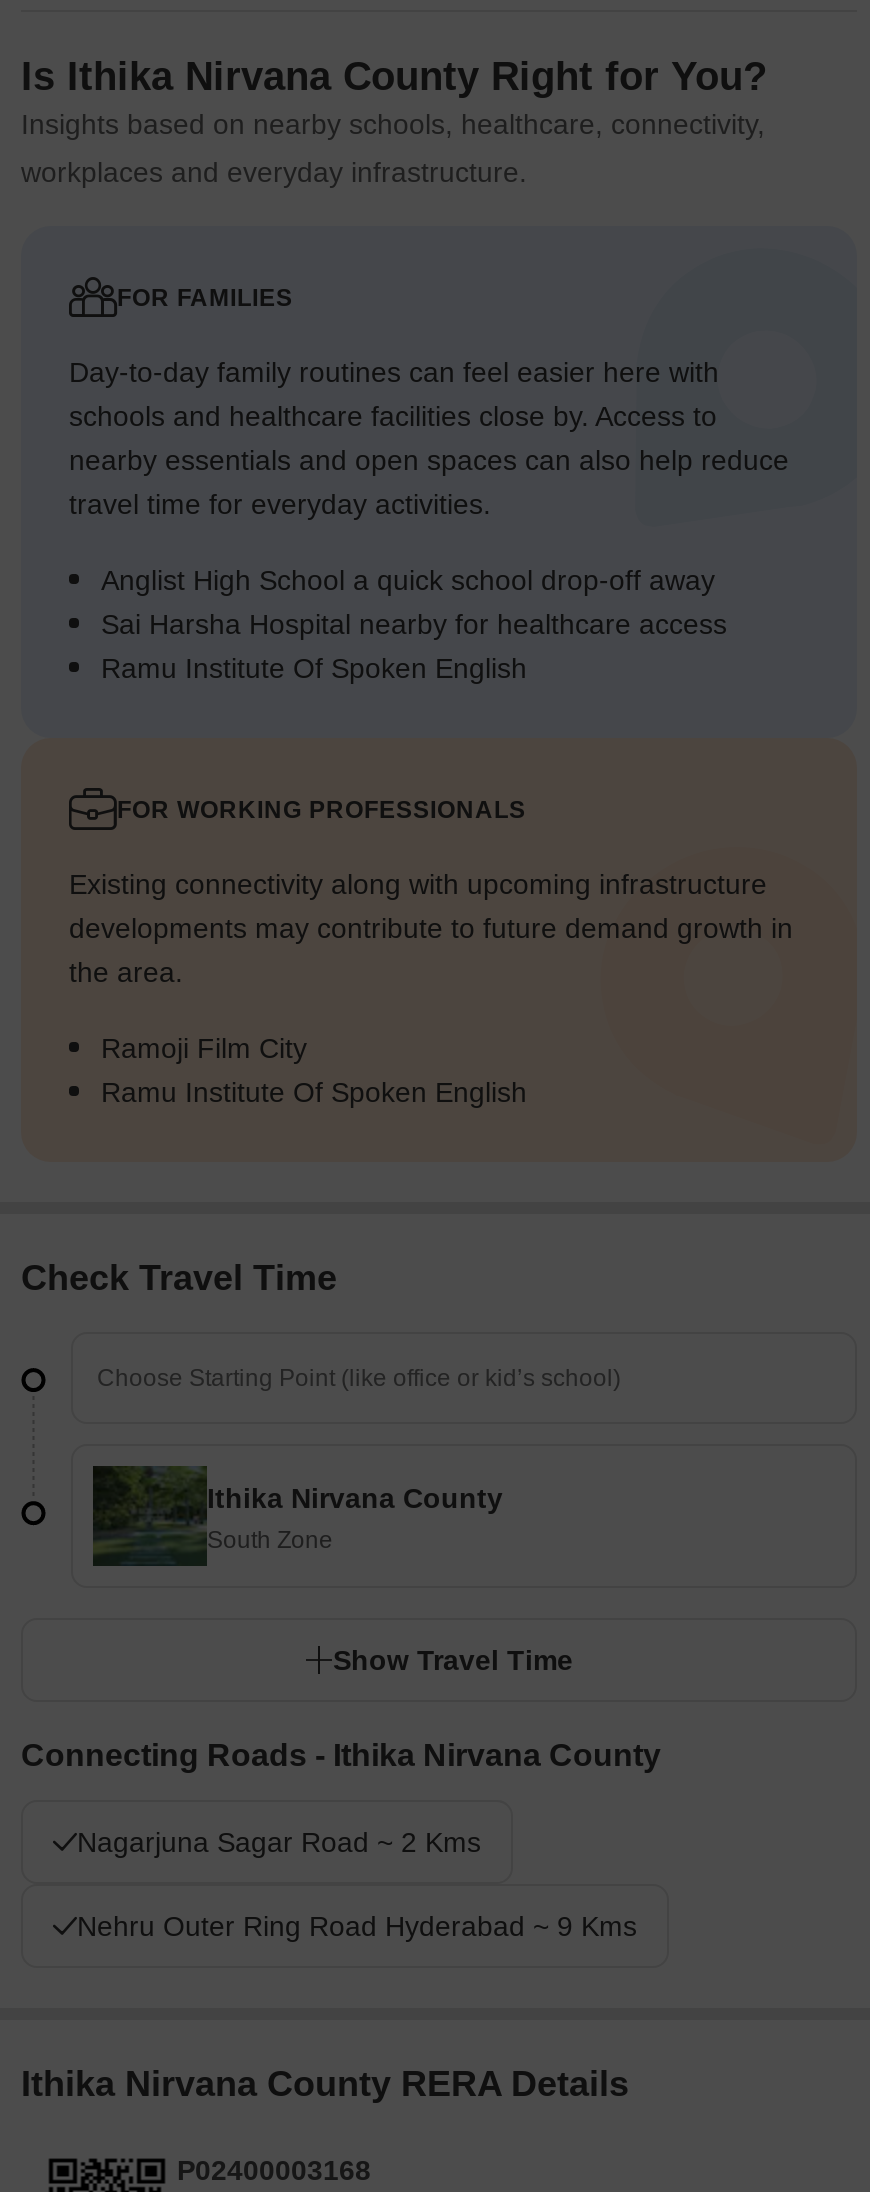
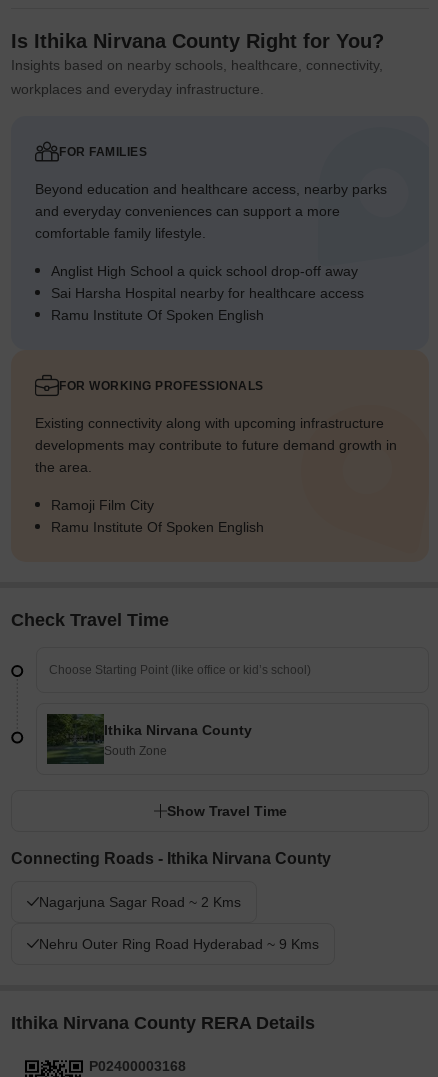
- Day-to-day family routines can feel easier here with
- schools and healthcare facilities close by. Access to
- nearby essentials and open spaces can also help reduce
- travel time for everyday activities.
+ Beyond education and healthcare access, nearby parks
+ and everyday conveniences can support a more
+ comfortable family lifestyle.
